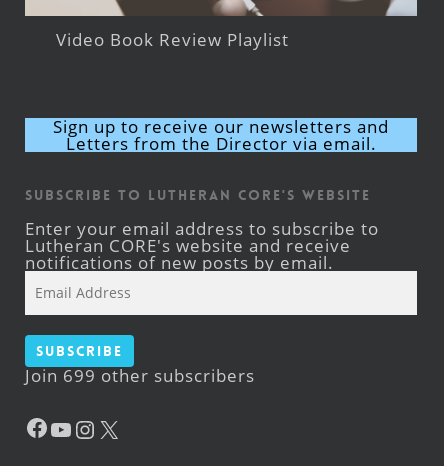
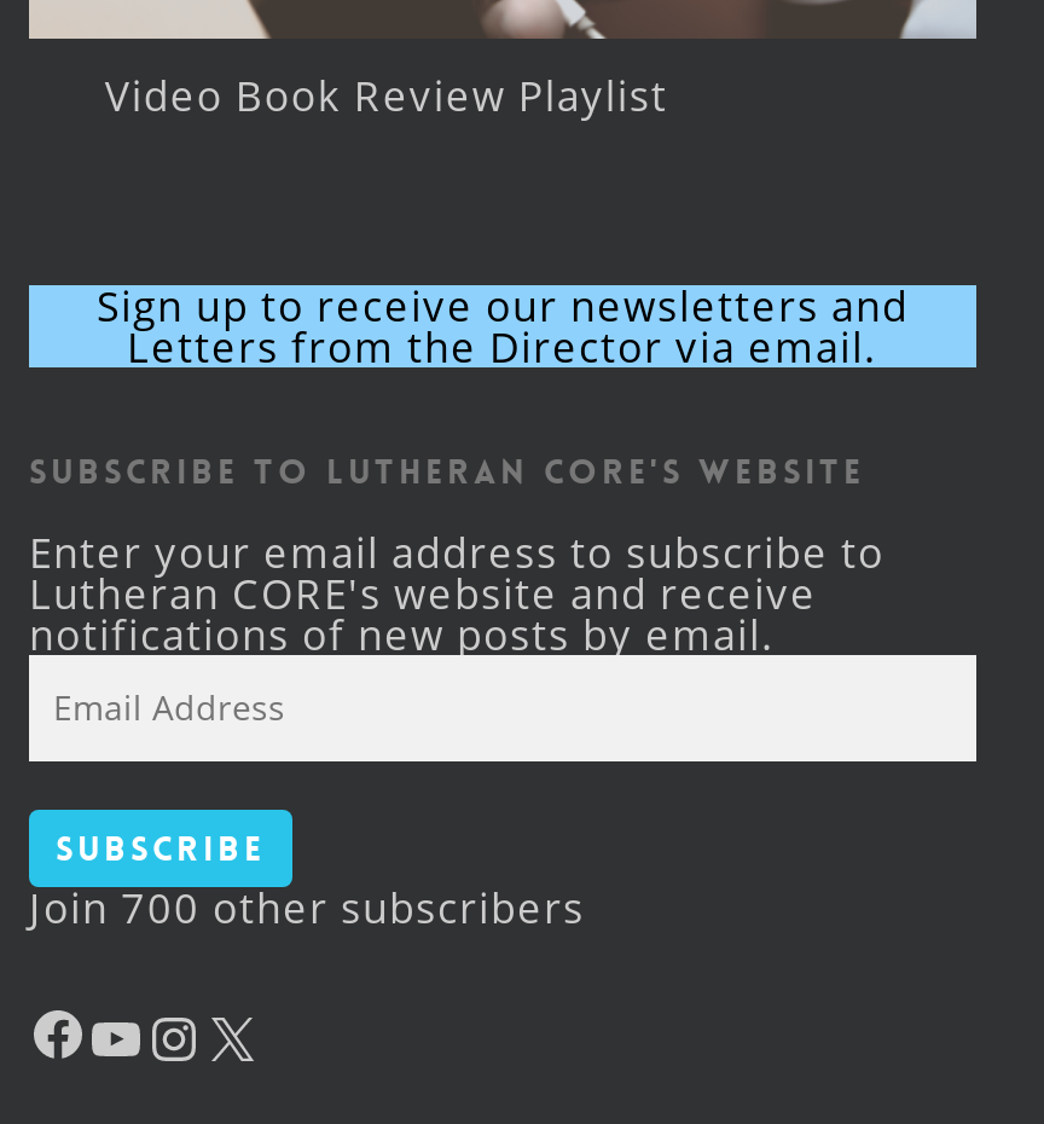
- Join 699 other subscribers
+ Join 700 other subscribers
